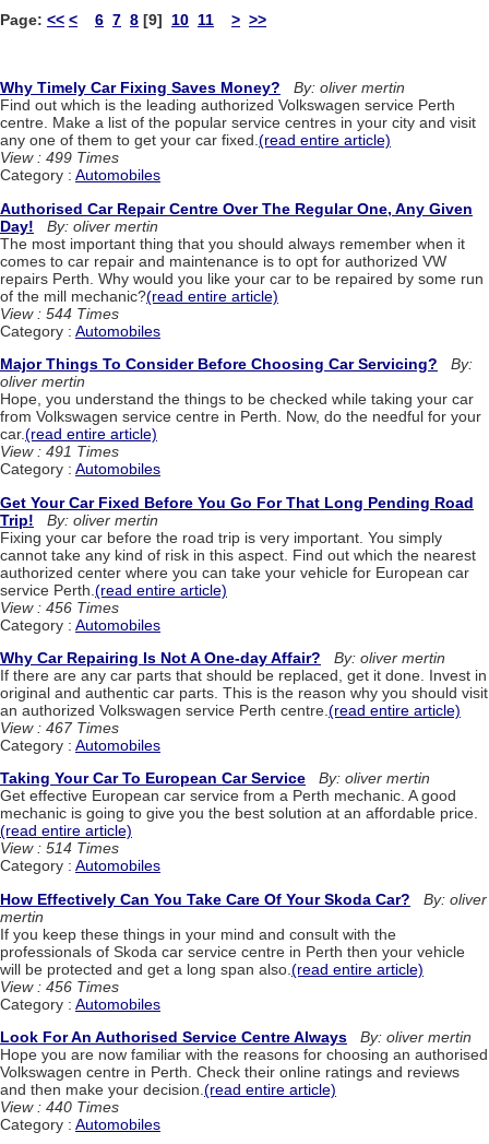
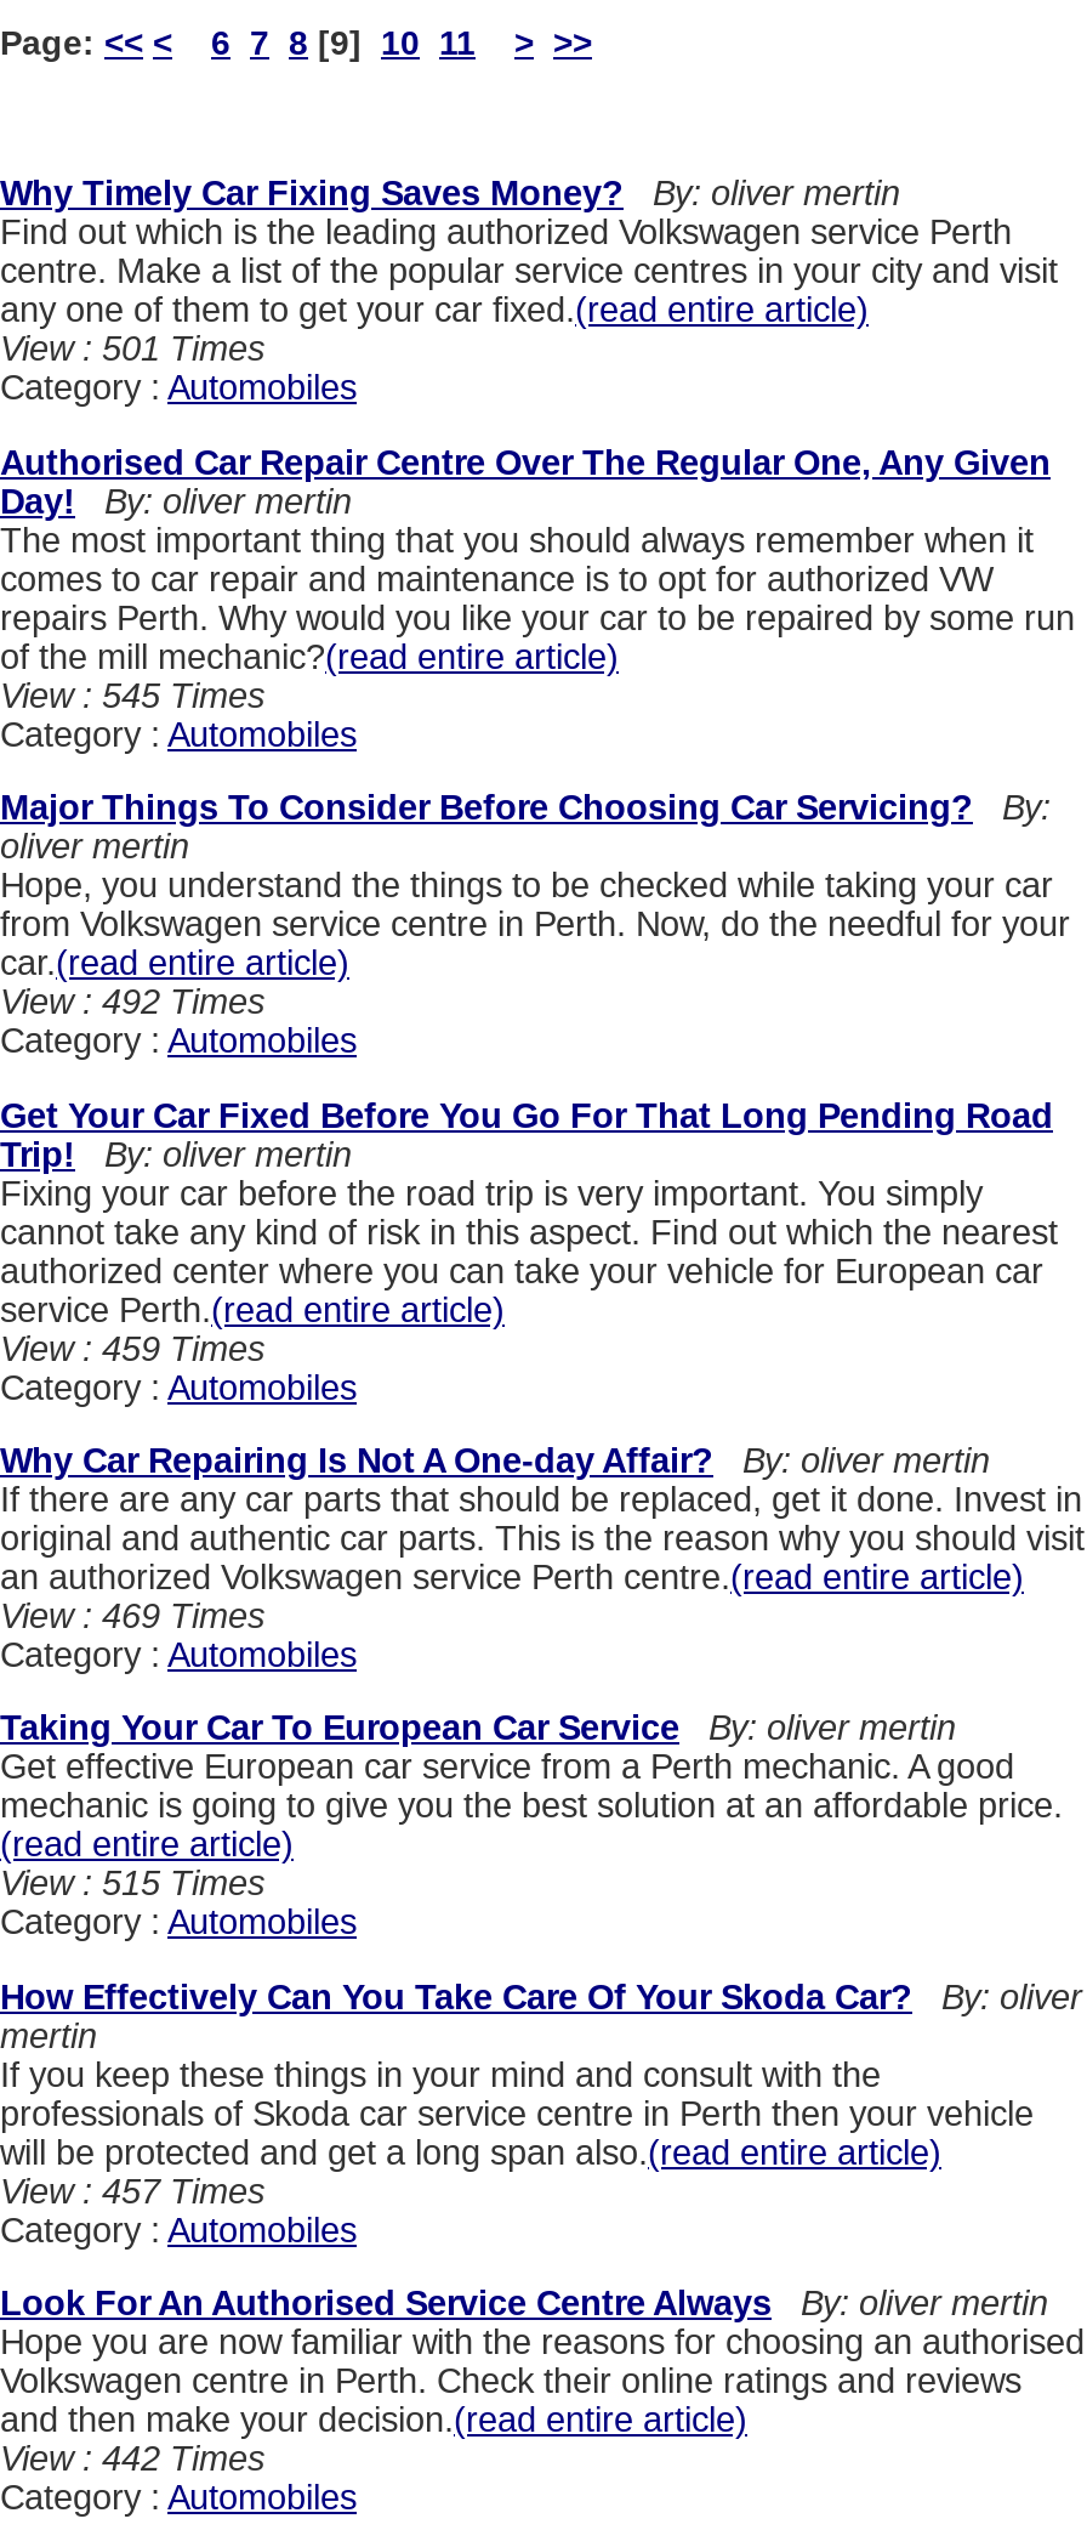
- View : 499 Times
+ View : 501 Times

- View : 544 Times
+ View : 545 Times

- View : 491 Times
+ View : 492 Times

- View : 456 Times
+ View : 459 Times

- View : 467 Times
+ View : 469 Times

- View : 514 Times
+ View : 515 Times

- View : 456 Times
+ View : 457 Times

- View : 440 Times
+ View : 442 Times
